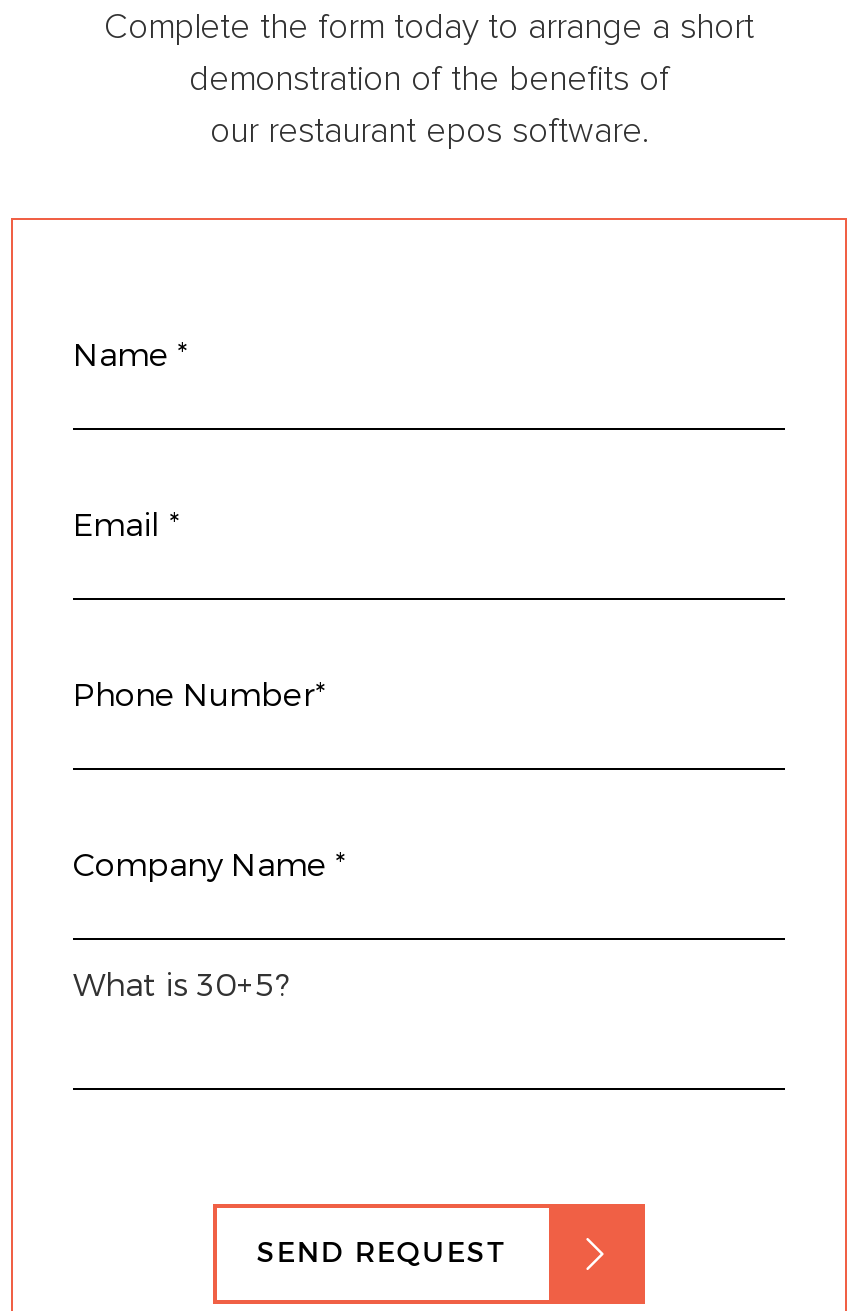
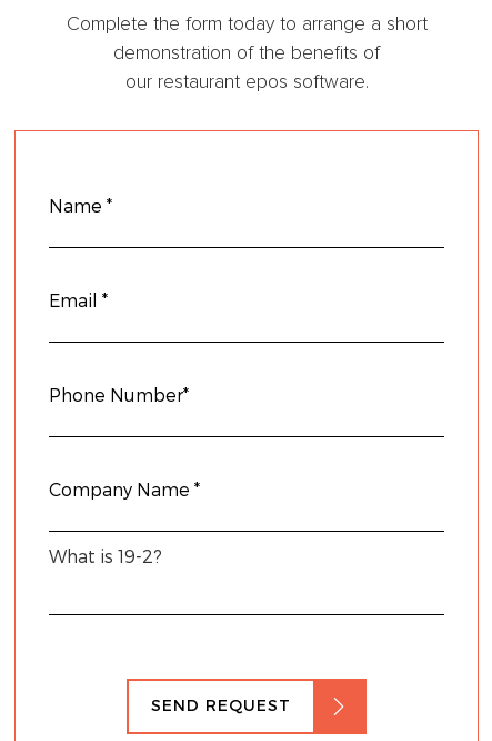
- What is 30+5?
+ What is 19-2?
